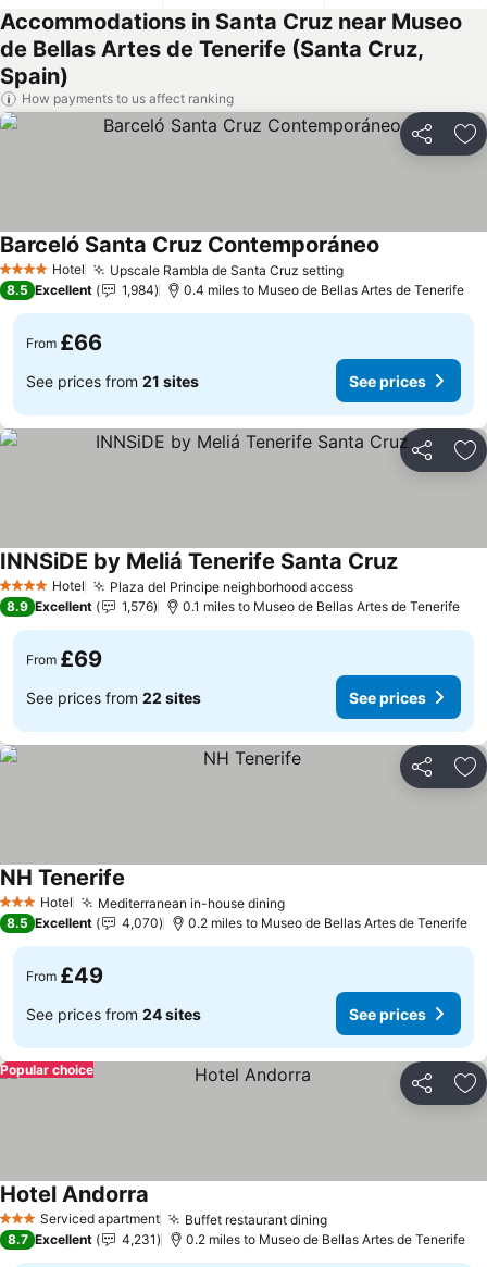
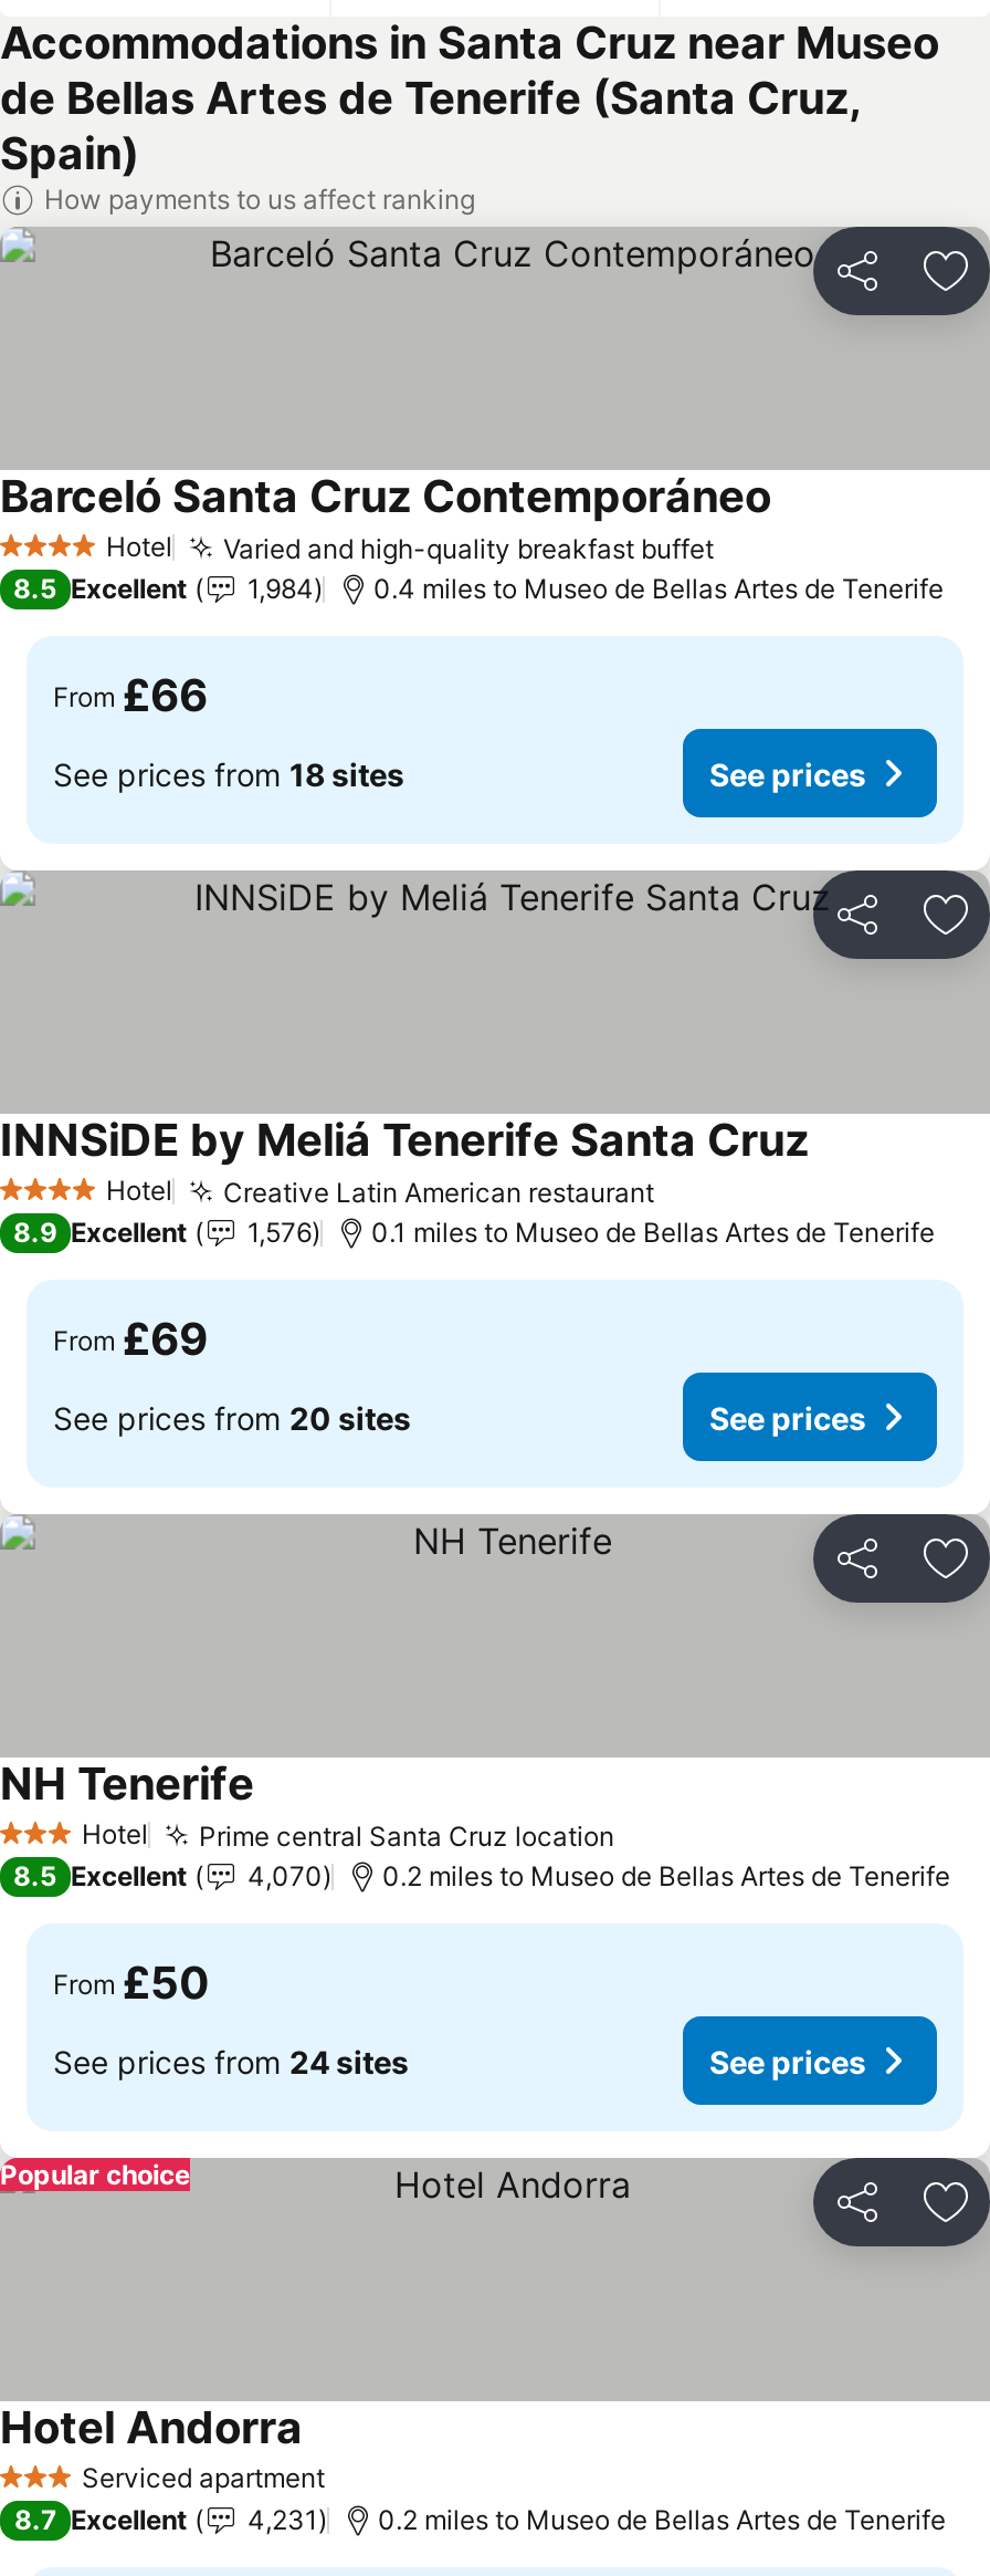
- Upscale Rambla de Santa Cruz setting
+ Varied and high-quality breakfast buffet

- See prices from 21 sites
+ See prices from 18 sites

- Plaza del Principe neighborhood access
+ Creative Latin American restaurant

- See prices from 22 sites
+ See prices from 20 sites

- Mediterranean in-house dining
+ Prime central Santa Cruz location

- From £49
+ From £50

- Buffet restaurant dining
